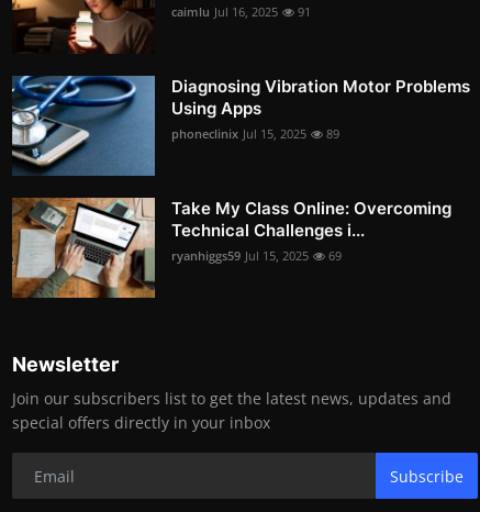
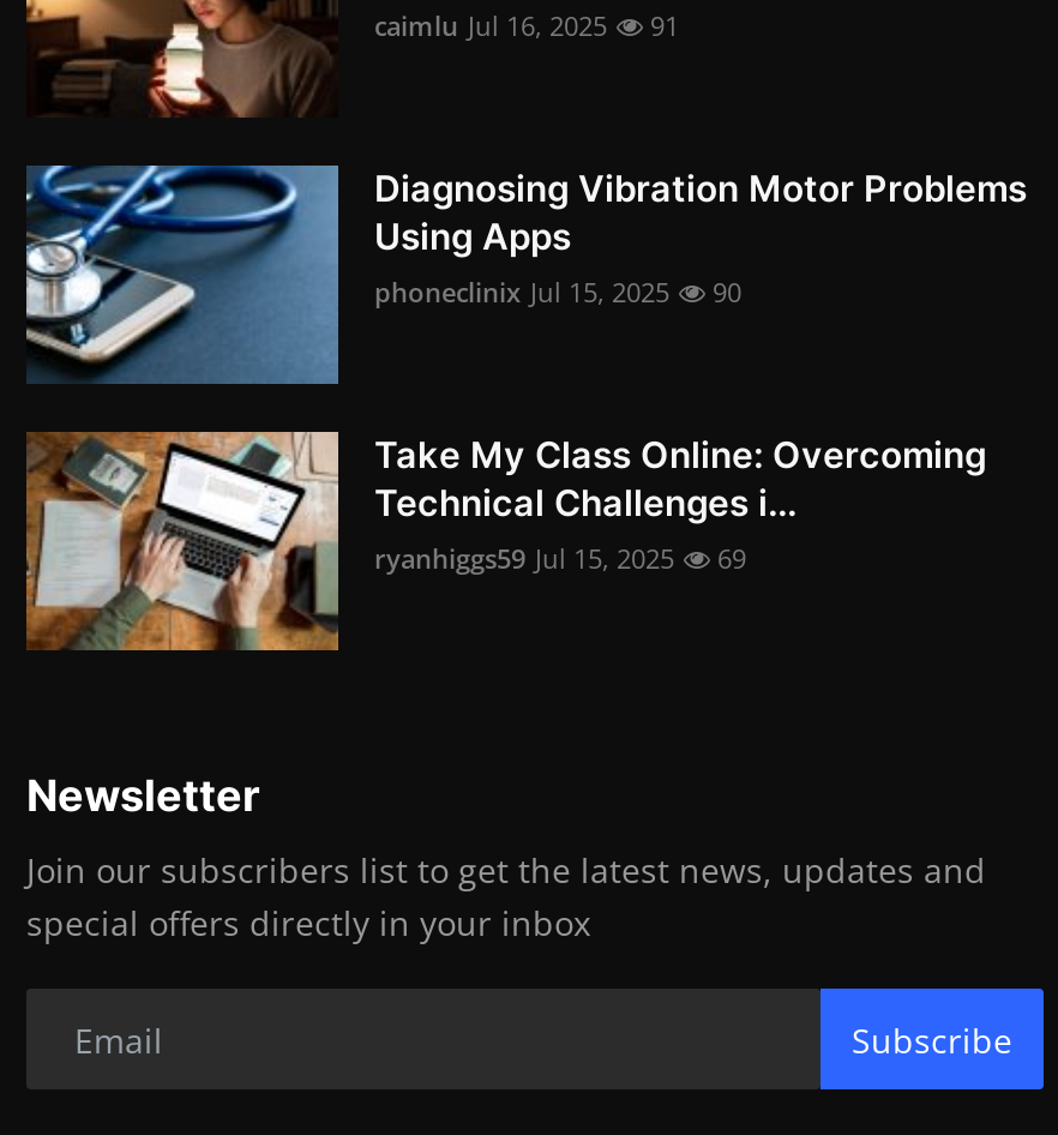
- phoneclinix Jul 15, 2025 89
+ phoneclinix Jul 15, 2025 90
